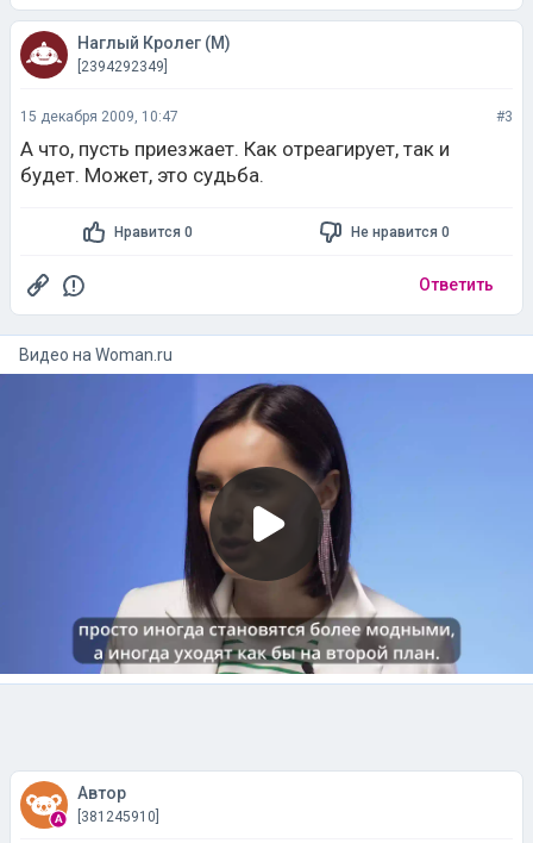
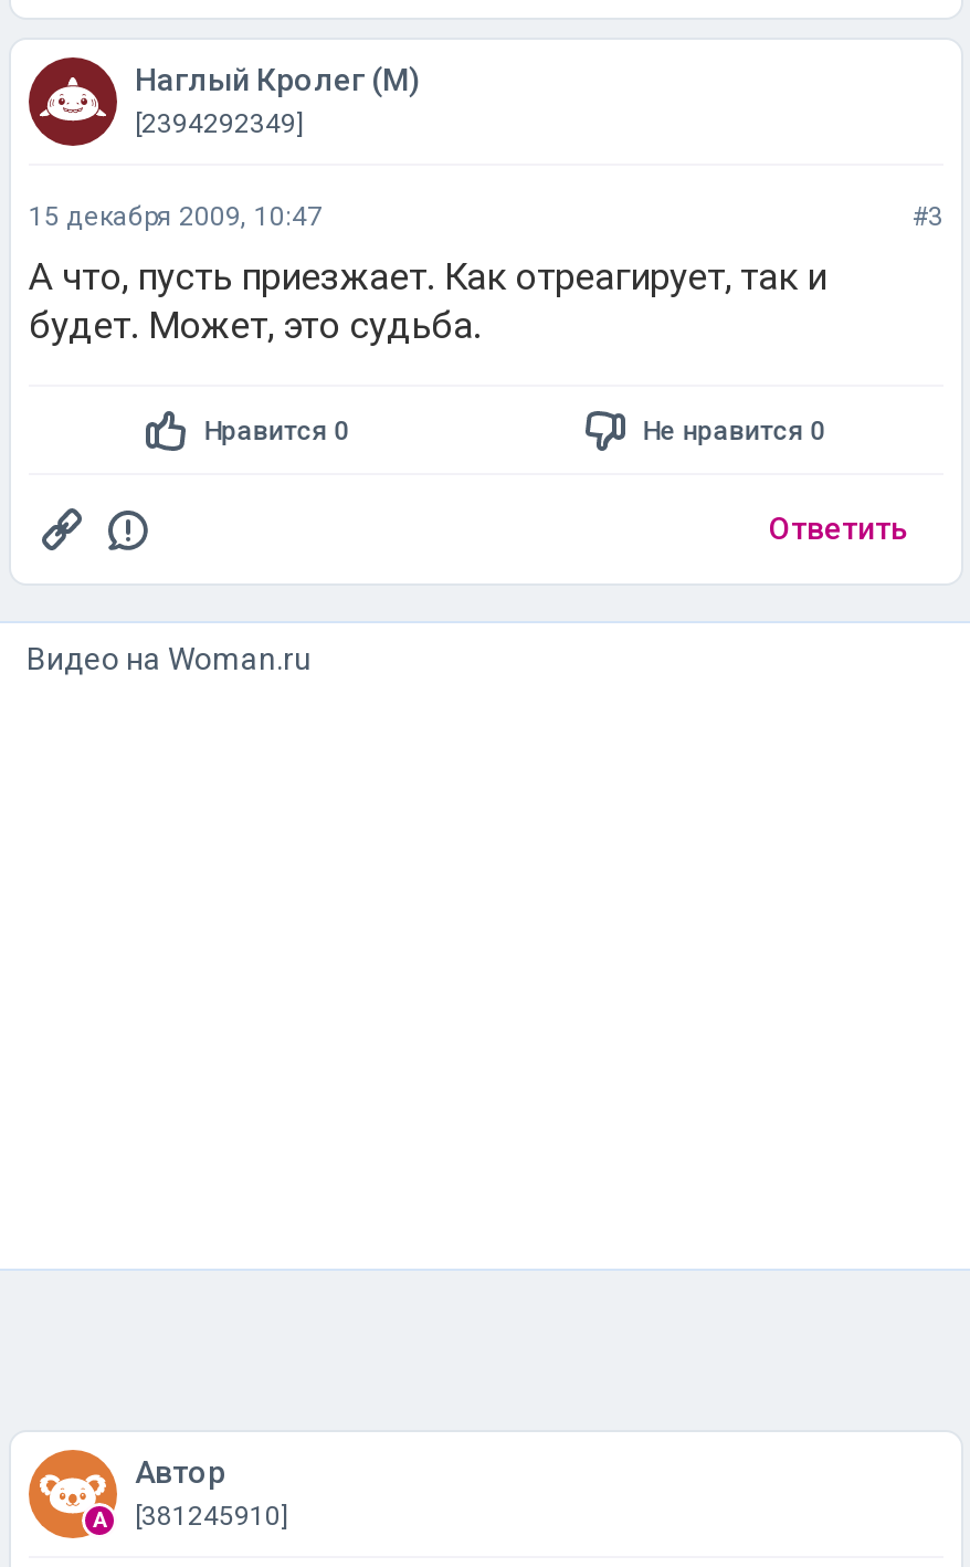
- [image]
